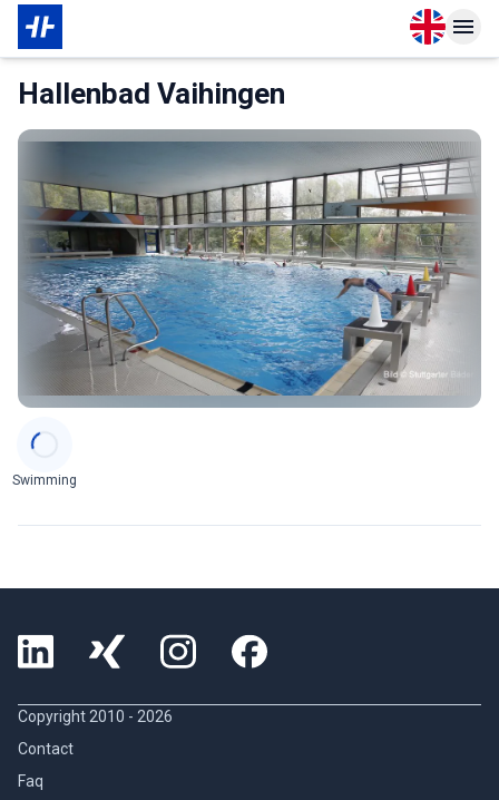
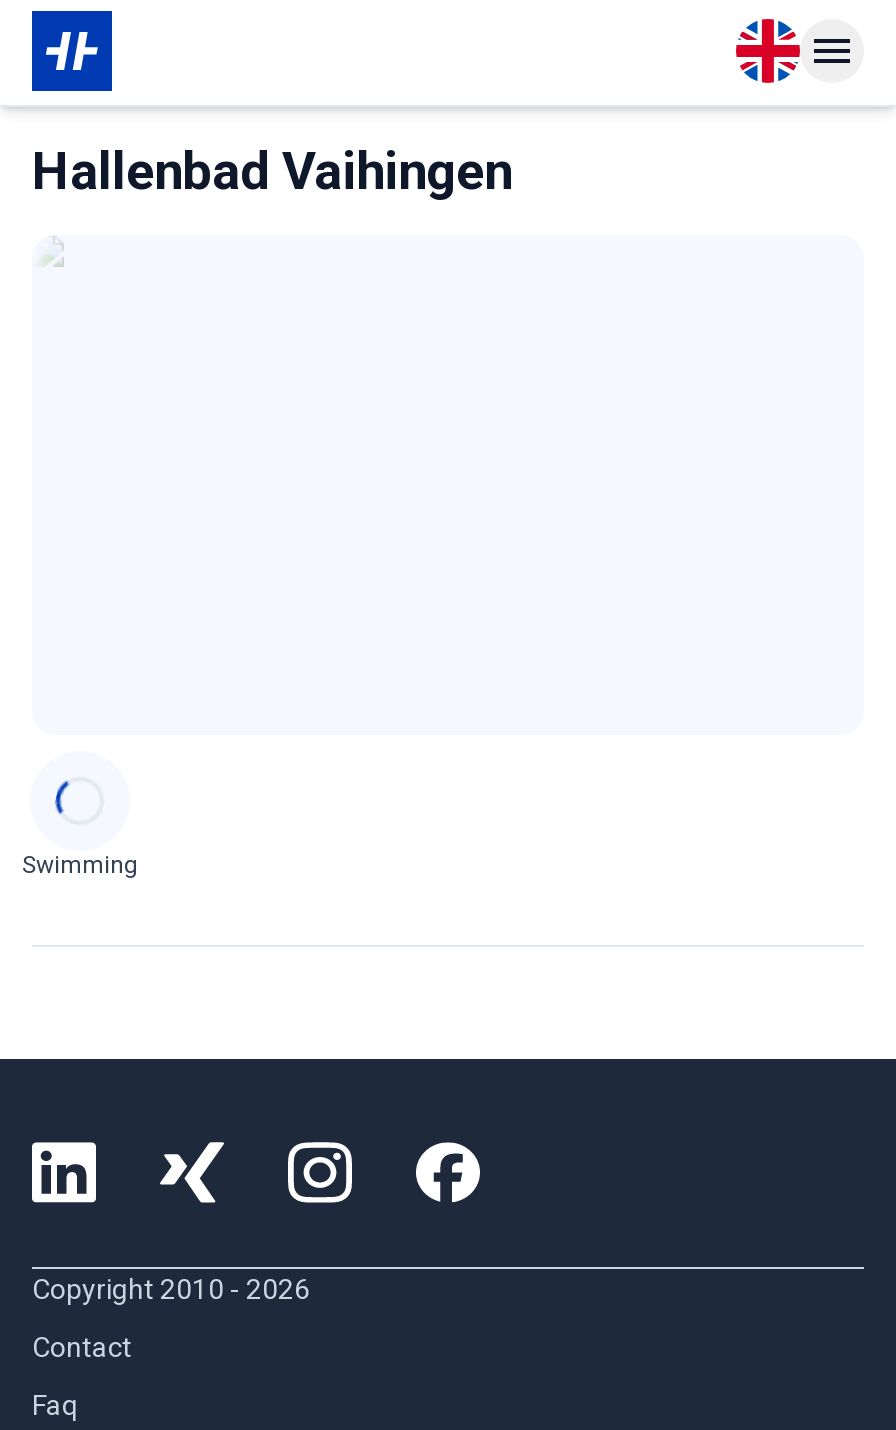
- [image]
